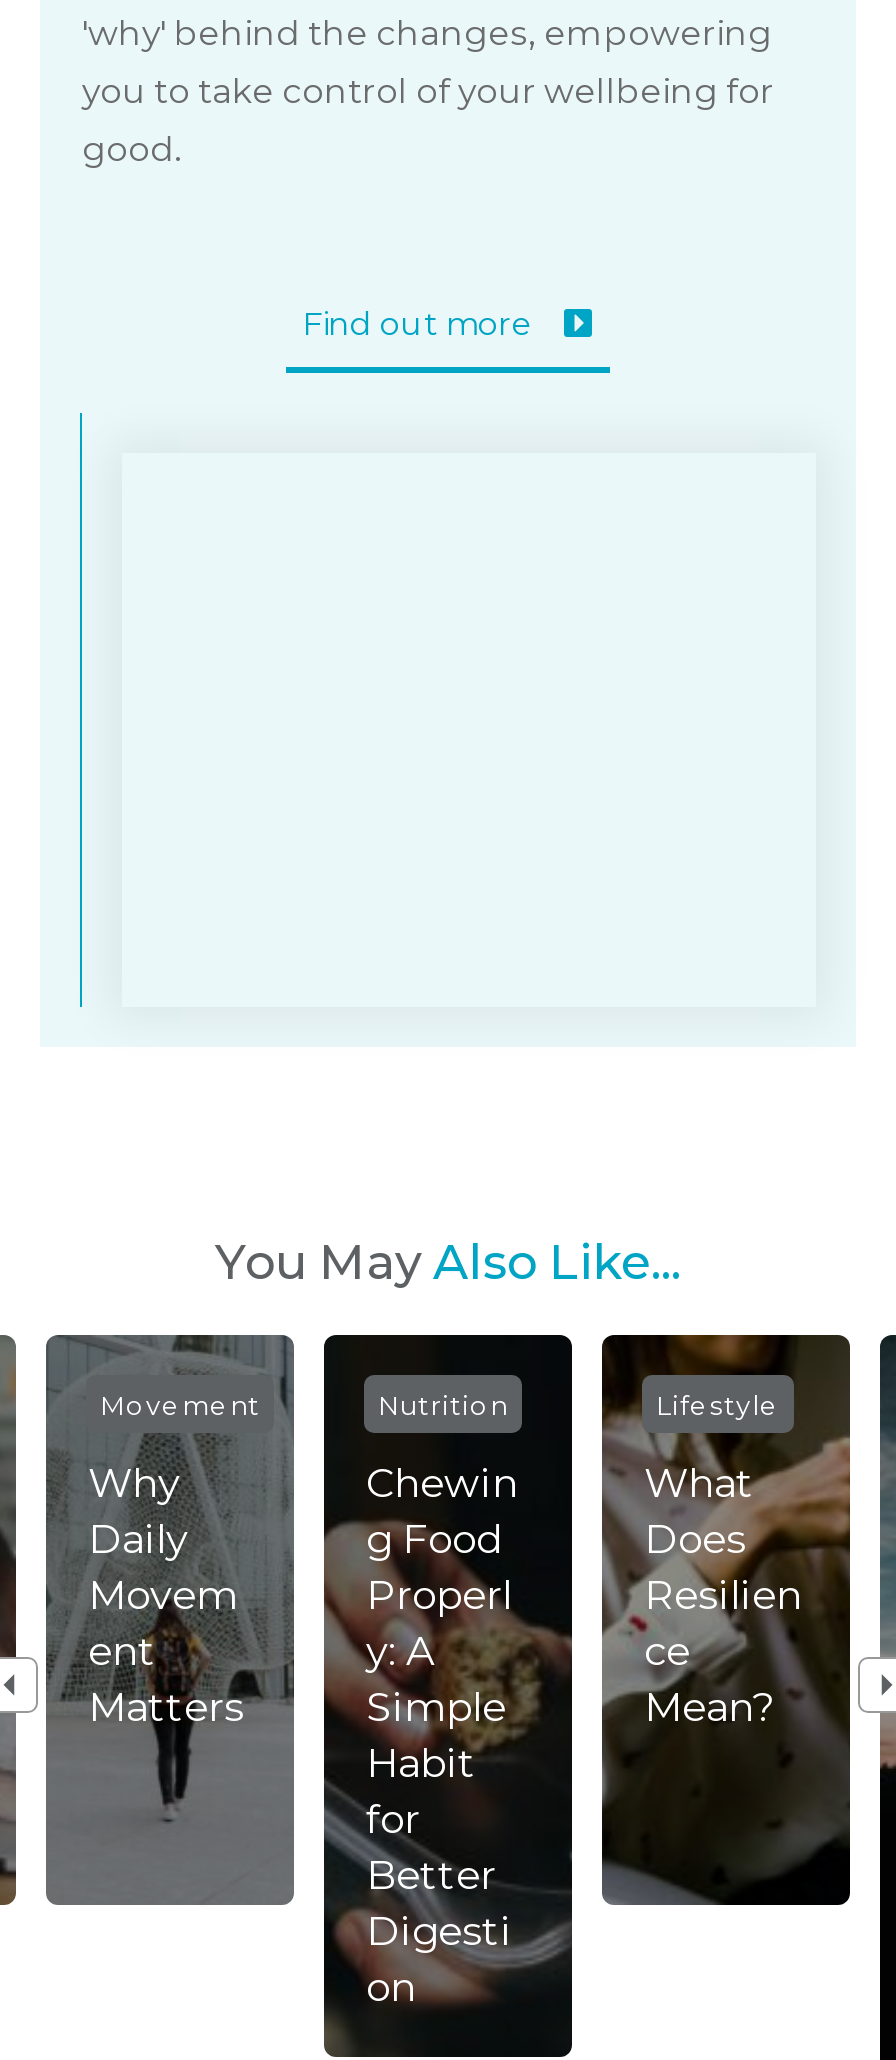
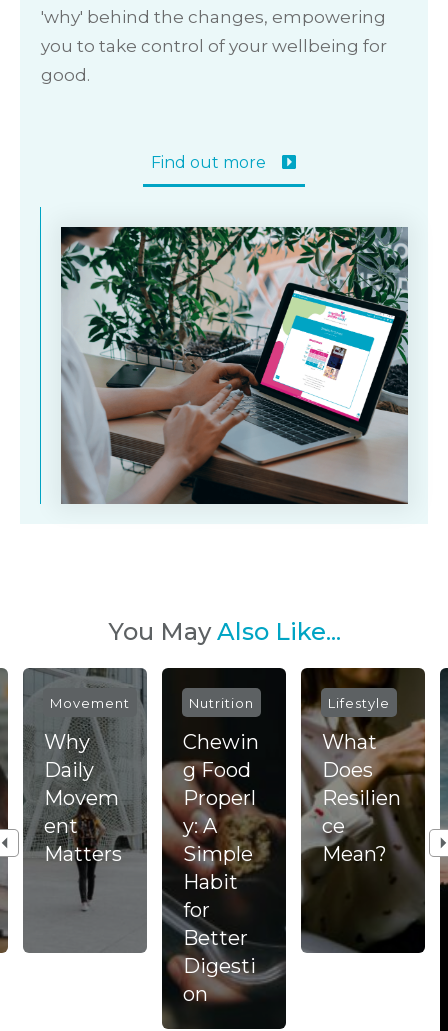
+ [image]
